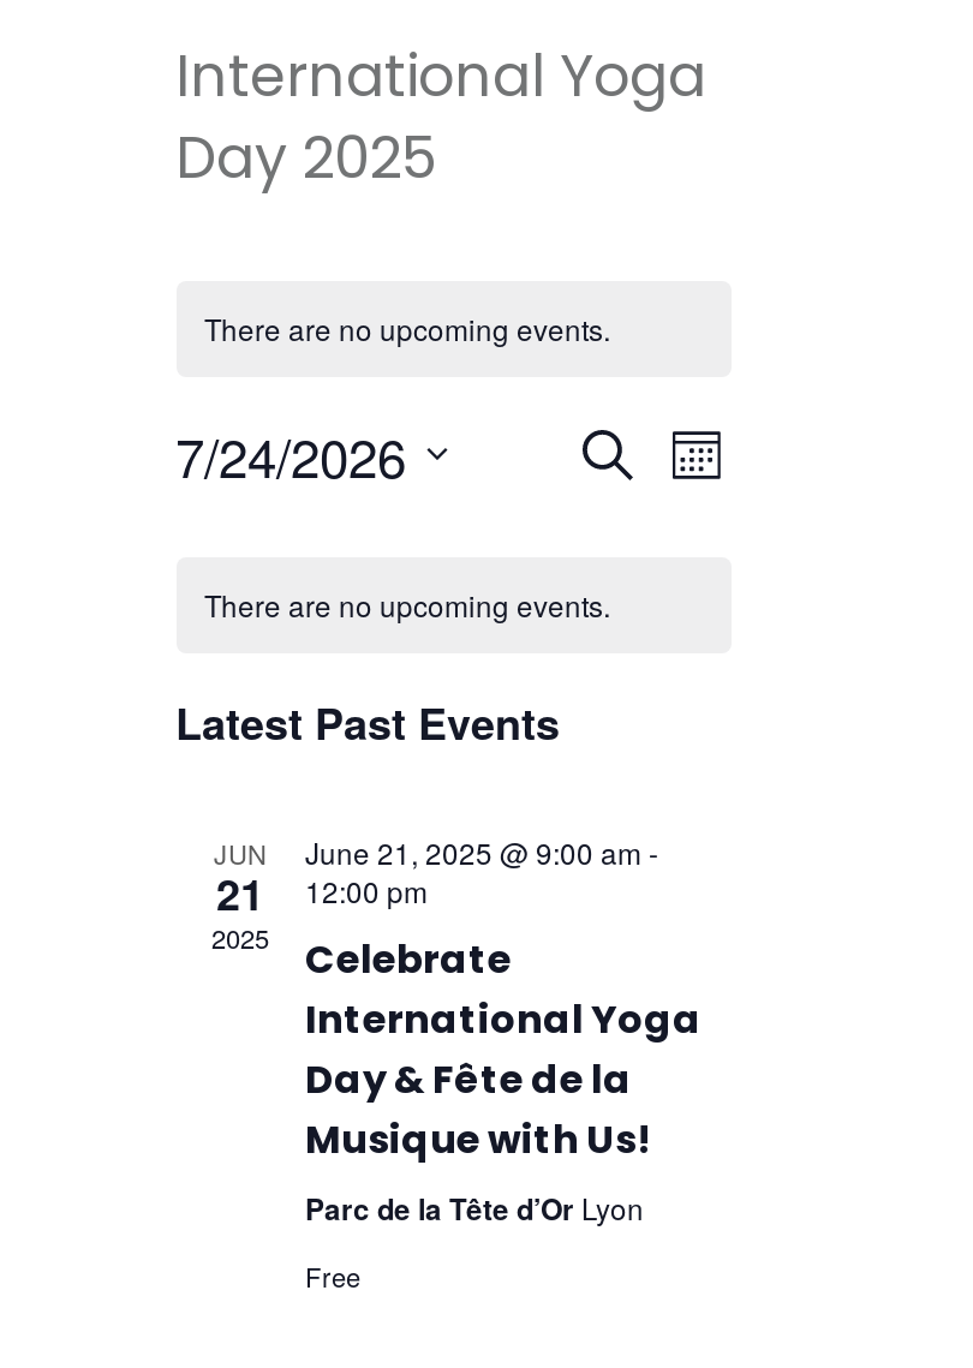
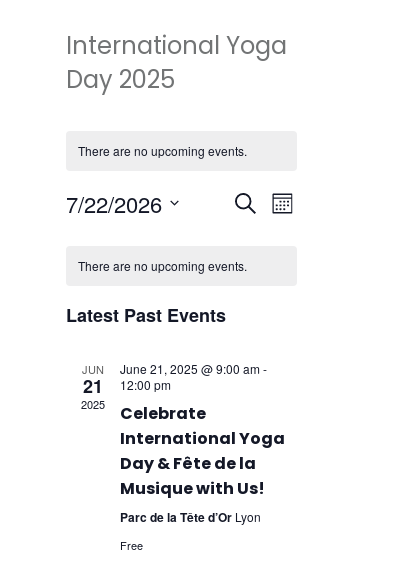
- 7/24/2026
+ 7/22/2026
